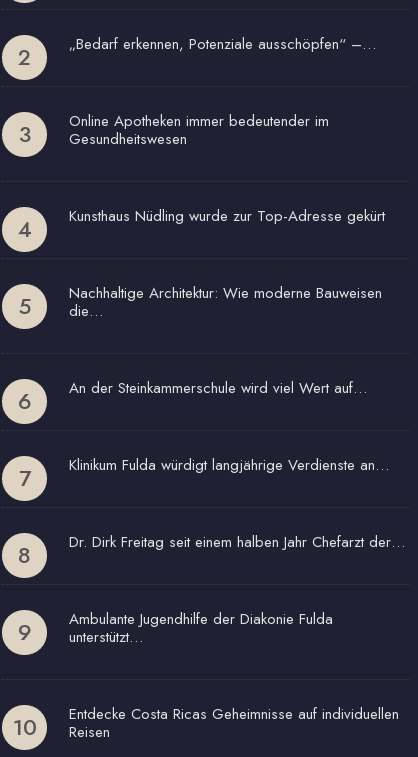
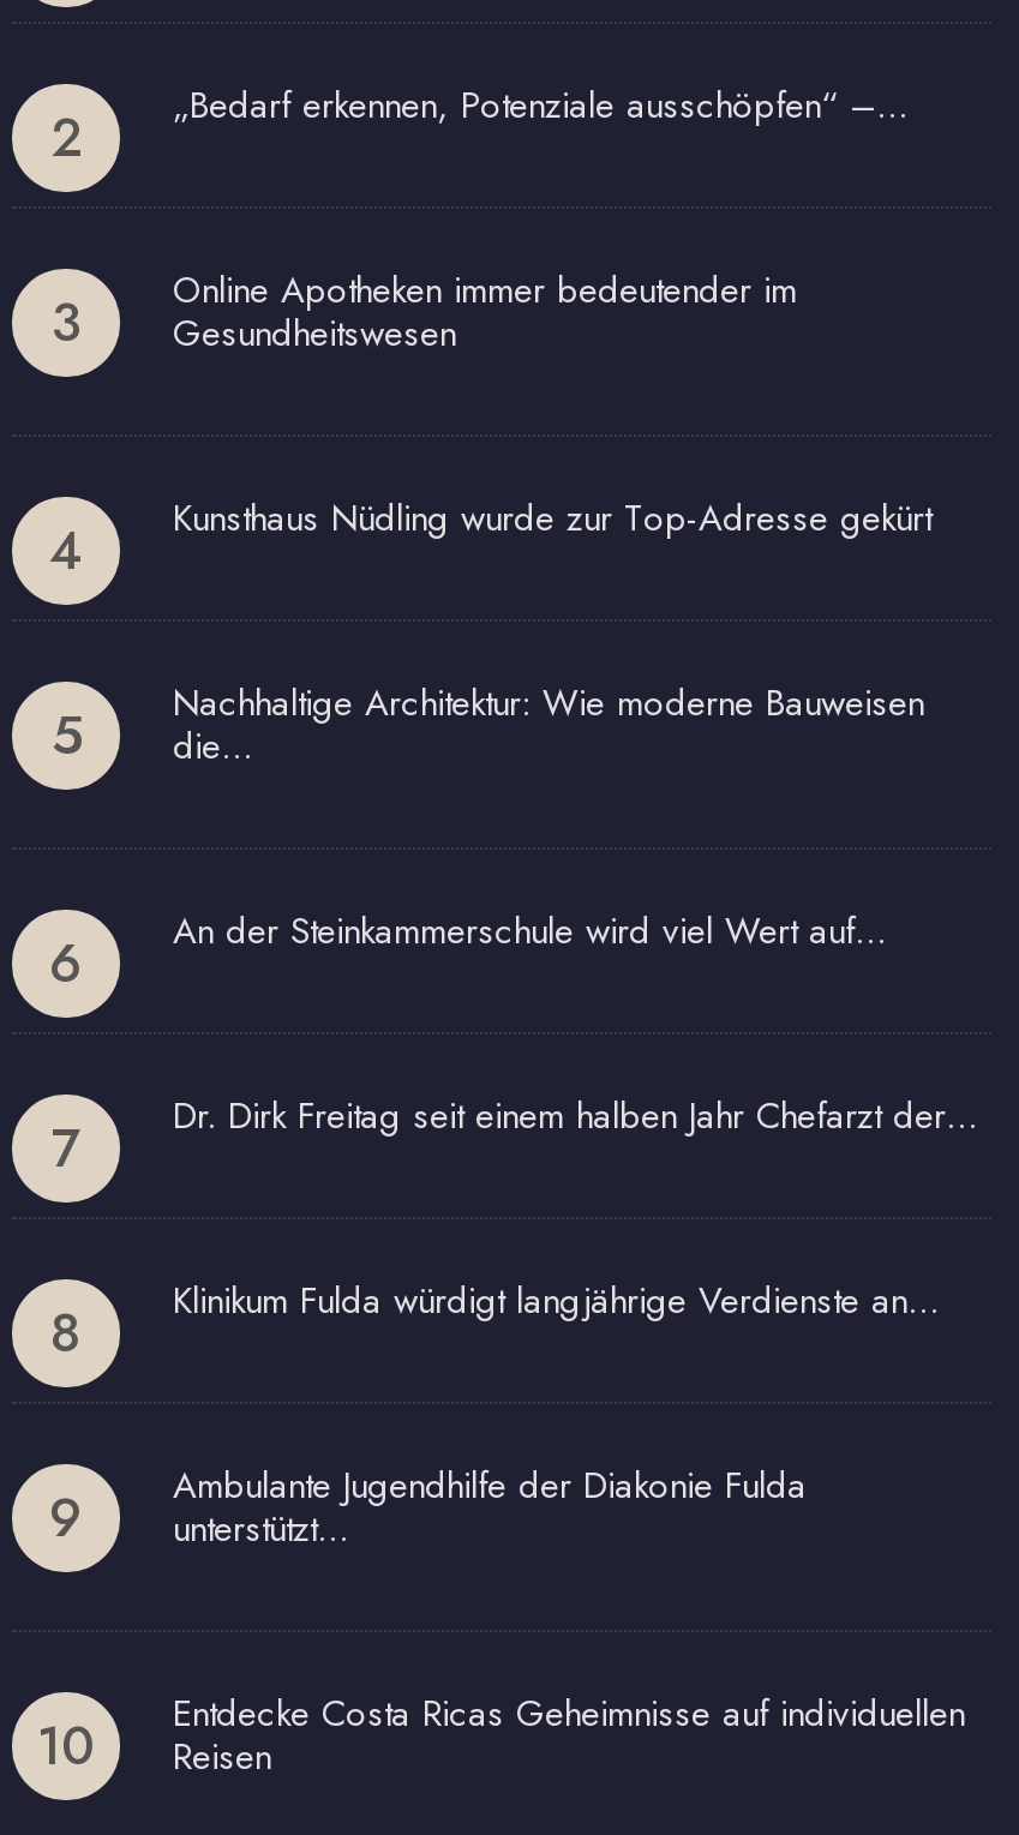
moved down: Klinikum Fulda würdigt langjährige Verdienste an…

moved up: Dr. Dirk Freitag seit einem halben Jahr Chefarzt der…
